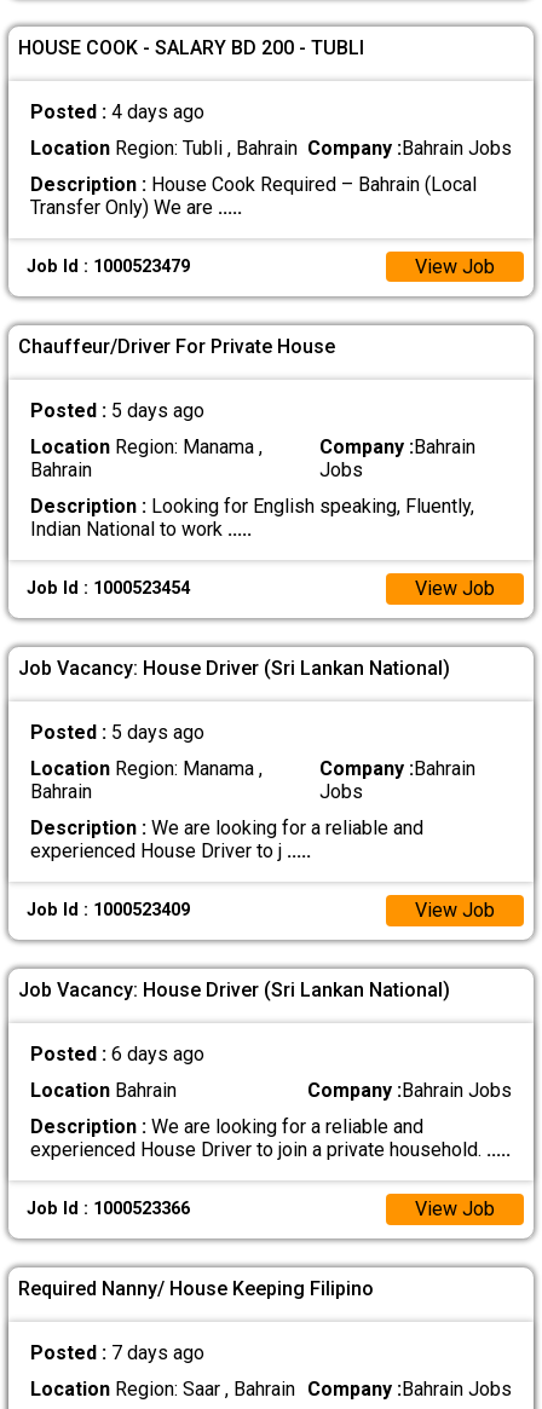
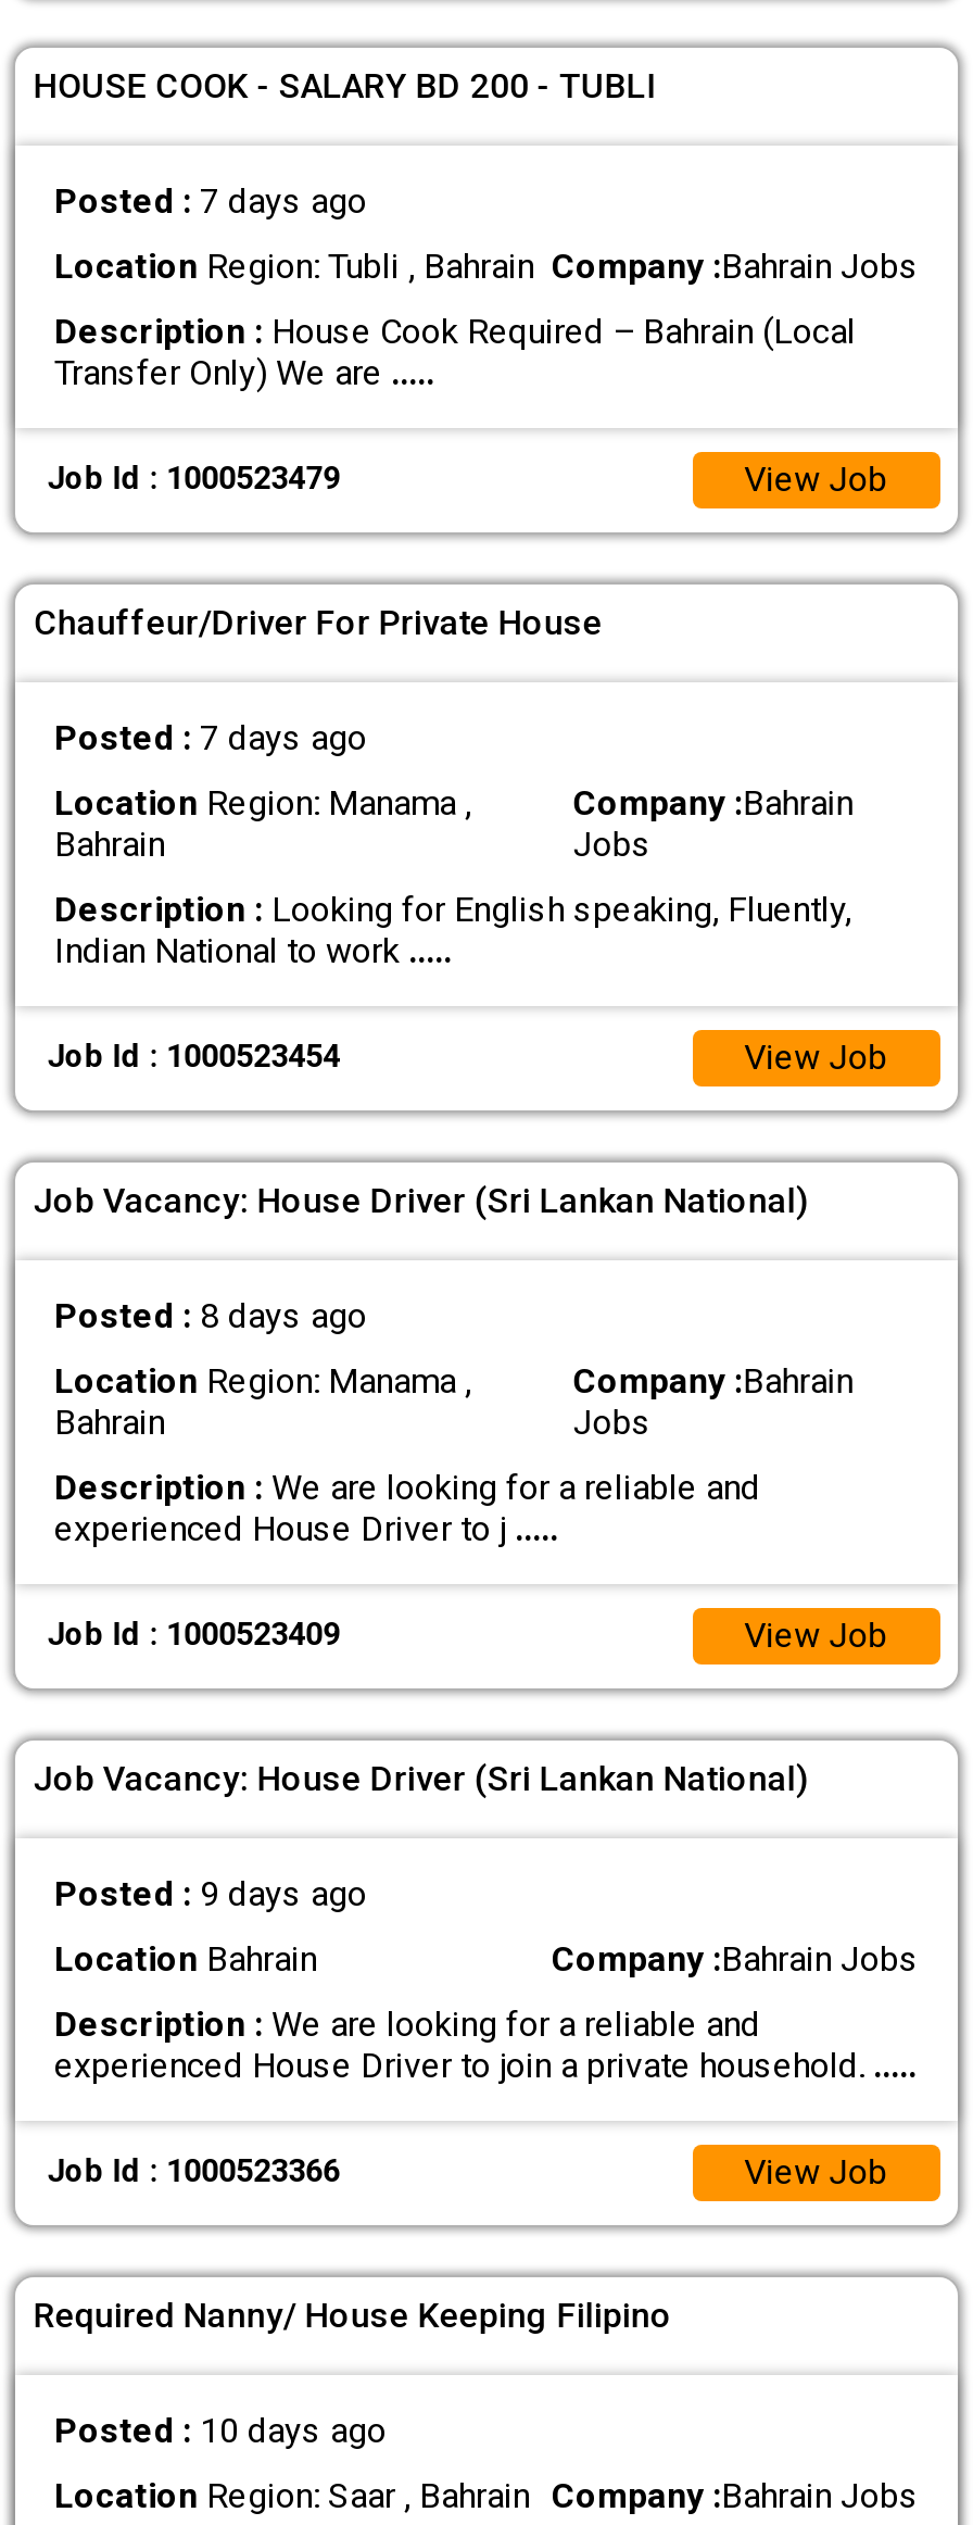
- Posted : 4 days ago
+ Posted : 7 days ago

- Posted : 5 days ago
+ Posted : 7 days ago

- Posted : 5 days ago
+ Posted : 8 days ago

- Posted : 6 days ago
+ Posted : 9 days ago

- Posted : 7 days ago
+ Posted : 10 days ago
